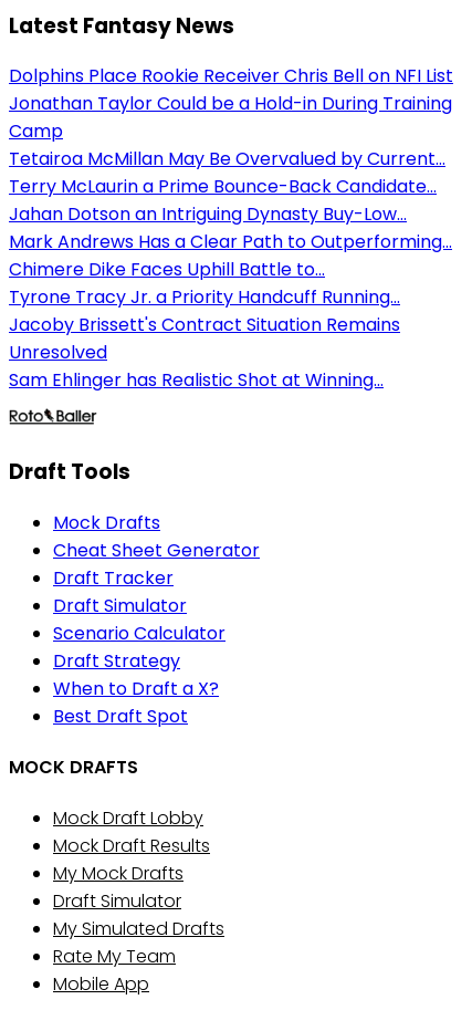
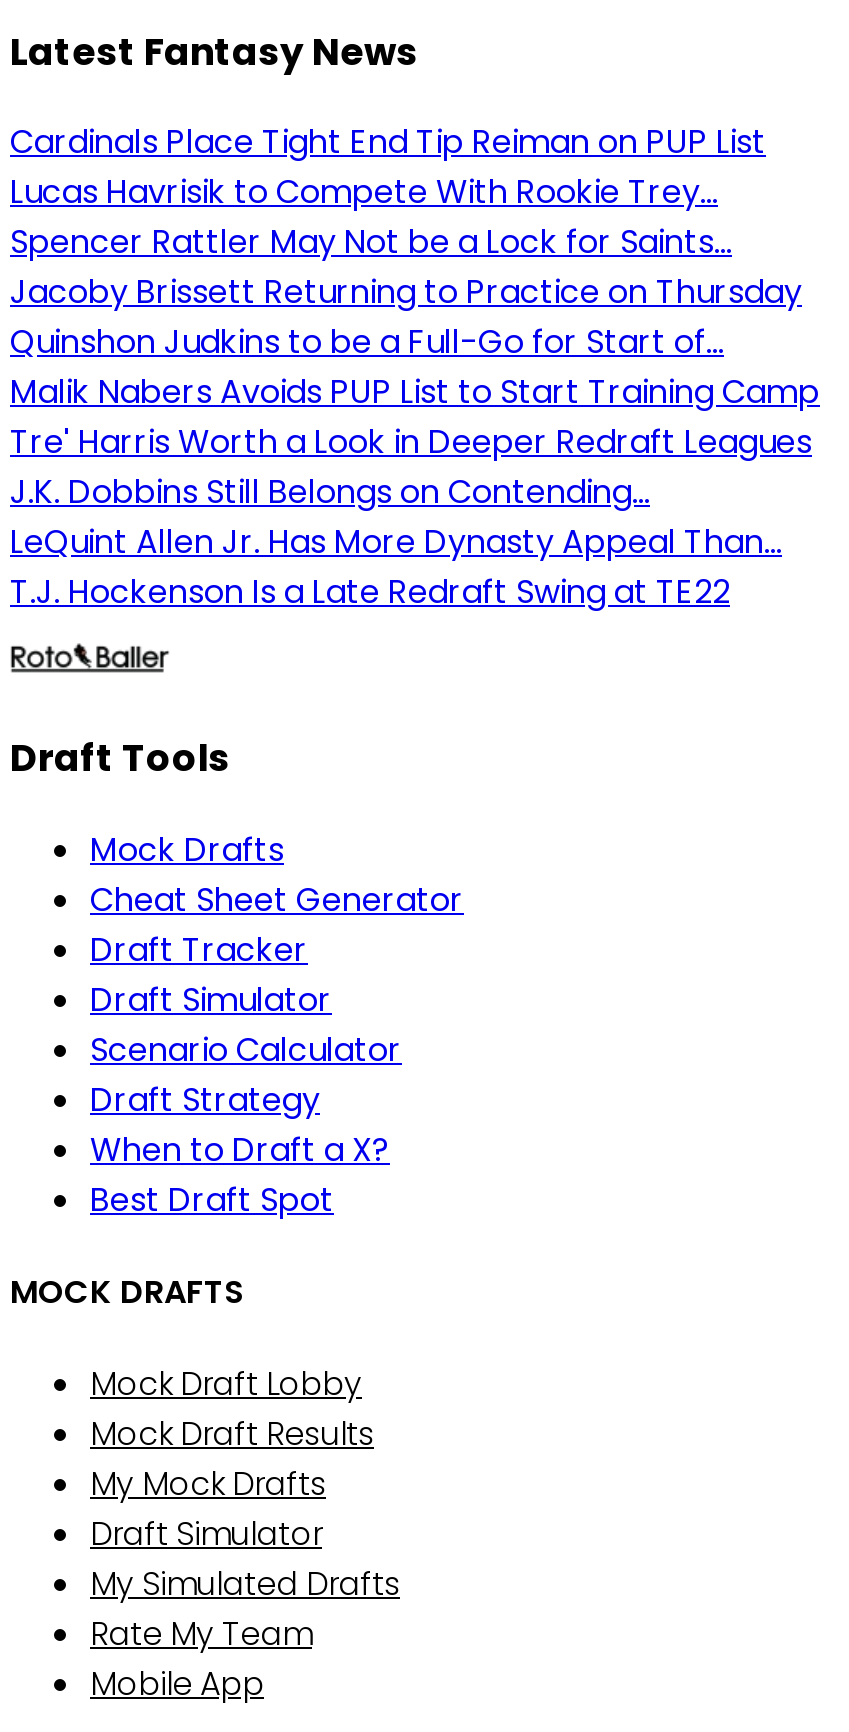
- Dolphins Place Rookie Receiver Chris Bell on NFI List
- Jonathan Taylor Could be a Hold-in During Training
- Camp
- Tetairoa McMillan May Be Overvalued by Current...
- Terry McLaurin a Prime Bounce-Back Candidate...
- Jahan Dotson an Intriguing Dynasty Buy-Low...
- Mark Andrews Has a Clear Path to Outperforming...
- Chimere Dike Faces Uphill Battle to...
- Tyrone Tracy Jr. a Priority Handcuff Running...
- Jacoby Brissett's Contract Situation Remains
- Unresolved
- Sam Ehlinger has Realistic Shot at Winning...
+ Cardinals Place Tight End Tip Reiman on PUP List
+ Lucas Havrisik to Compete With Rookie Trey...
+ Spencer Rattler May Not be a Lock for Saints...
+ Jacoby Brissett Returning to Practice on Thursday
+ Quinshon Judkins to be a Full-Go for Start of...
+ Malik Nabers Avoids PUP List to Start Training Camp
+ Tre' Harris Worth a Look in Deeper Redraft Leagues
+ J.K. Dobbins Still Belongs on Contending...
+ LeQuint Allen Jr. Has More Dynasty Appeal Than...
+ T.J. Hockenson Is a Late Redraft Swing at TE22
